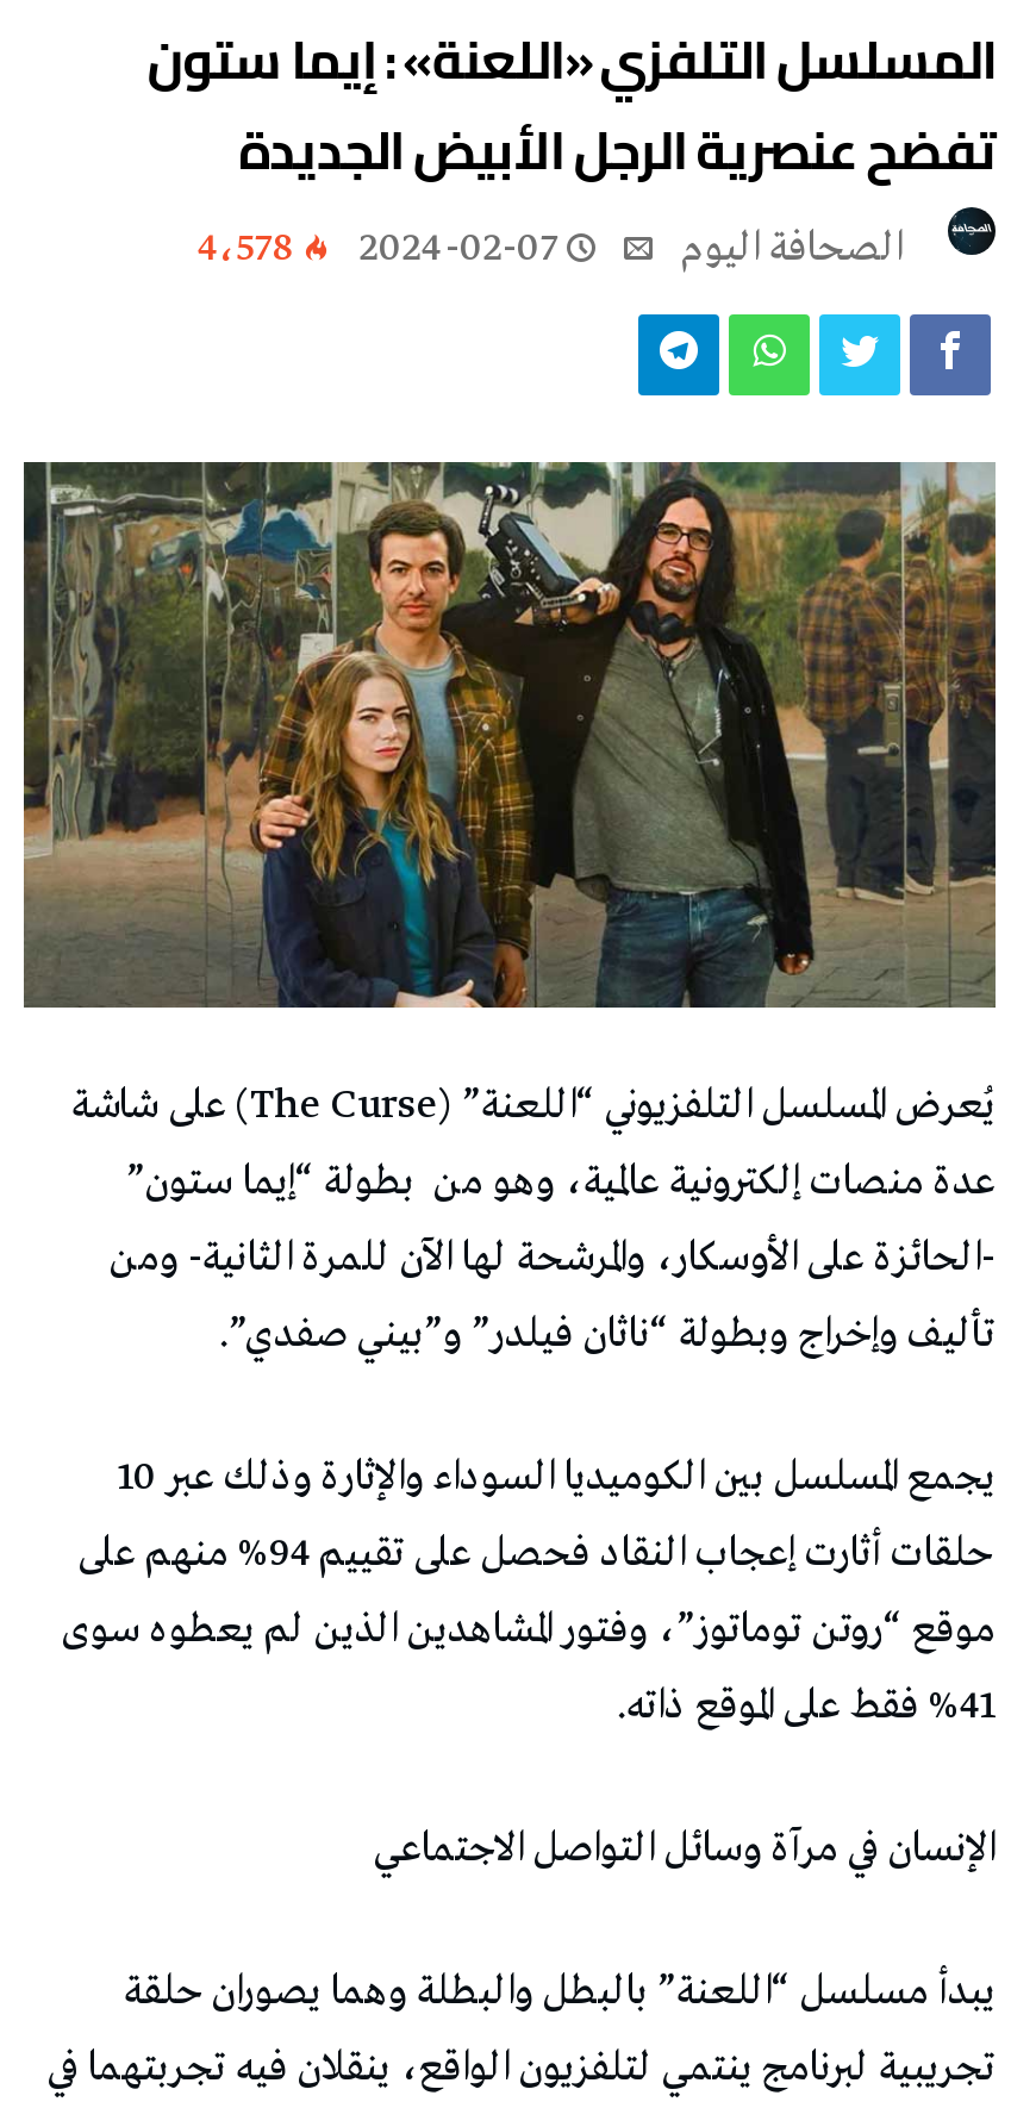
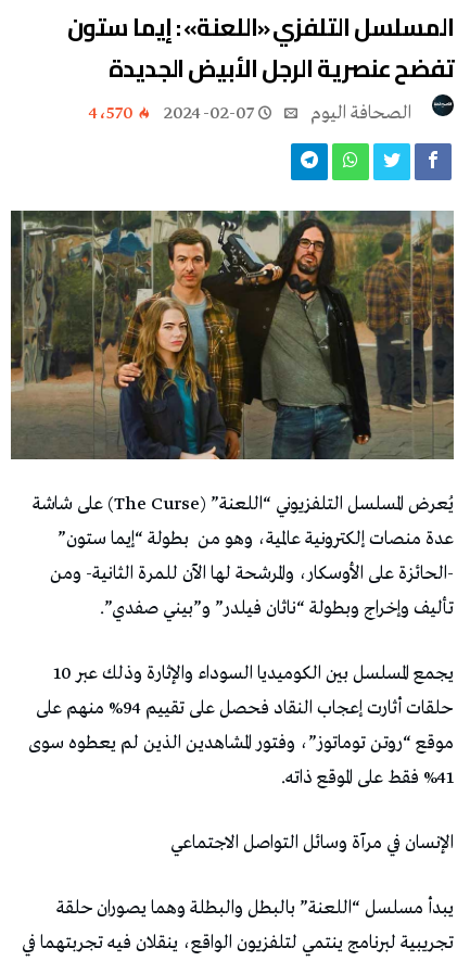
- 4٬578 2024-02-07
+ 4٬570 2024-02-07
